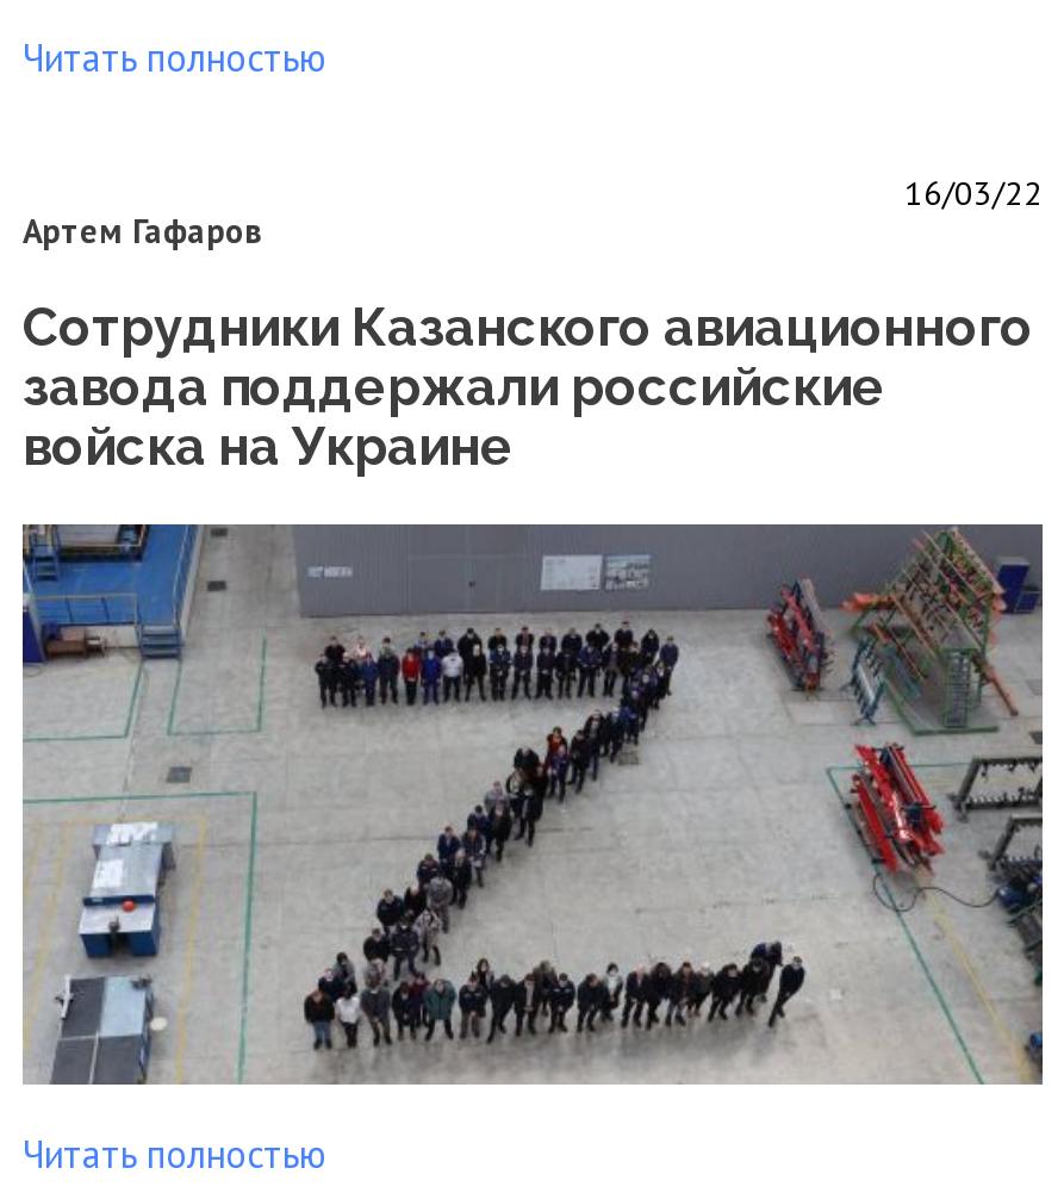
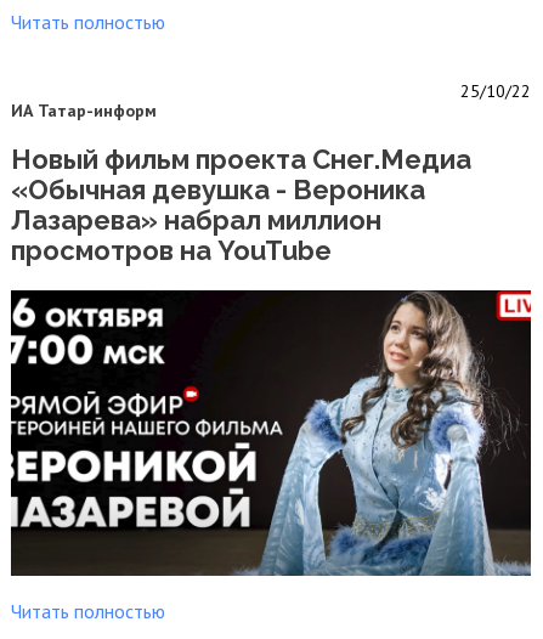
- 16/03/22
- Артем Гафаров
+ 25/10/22
+ ИА Татар-информ

- Сотрудники Казанского авиационного
- завода поддержали российские
- войска на Украине
+ Новый фильм проекта Снег.Медиа
+ «Обычная девушка - Вероника
+ Лазарева» набрал миллион
+ просмотров на YouTube

- [image]
+ [image]
